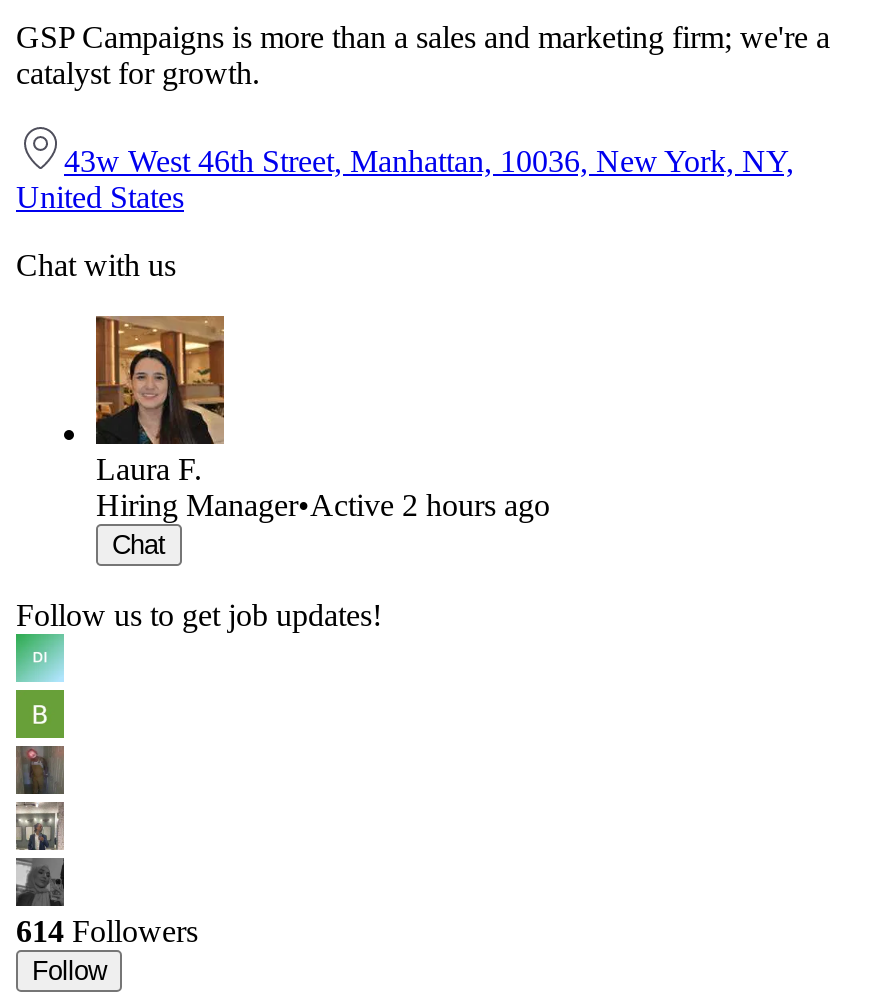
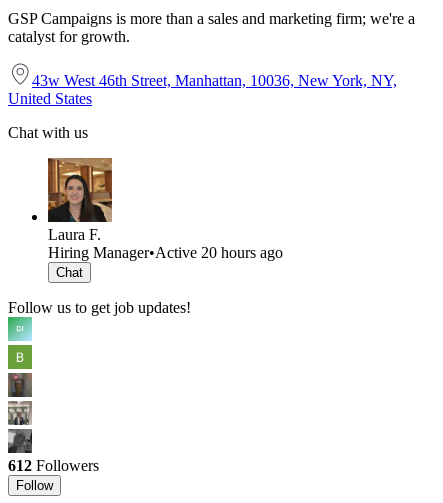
- Hiring Manager•Active 2 hours ago
+ Hiring Manager•Active 20 hours ago

- 614 Followers
+ 612 Followers
